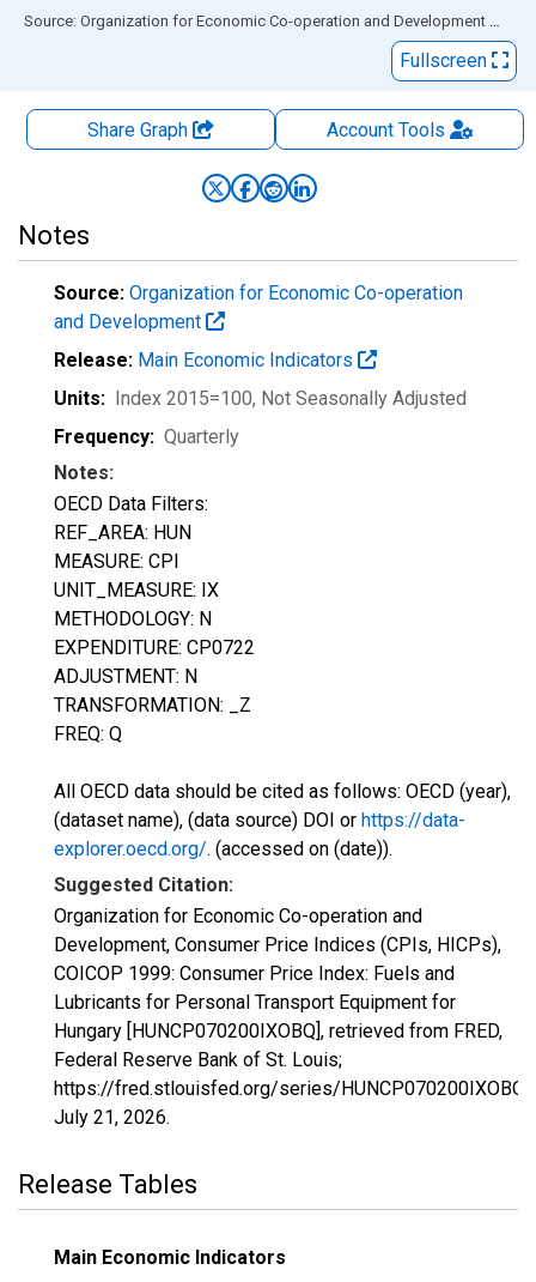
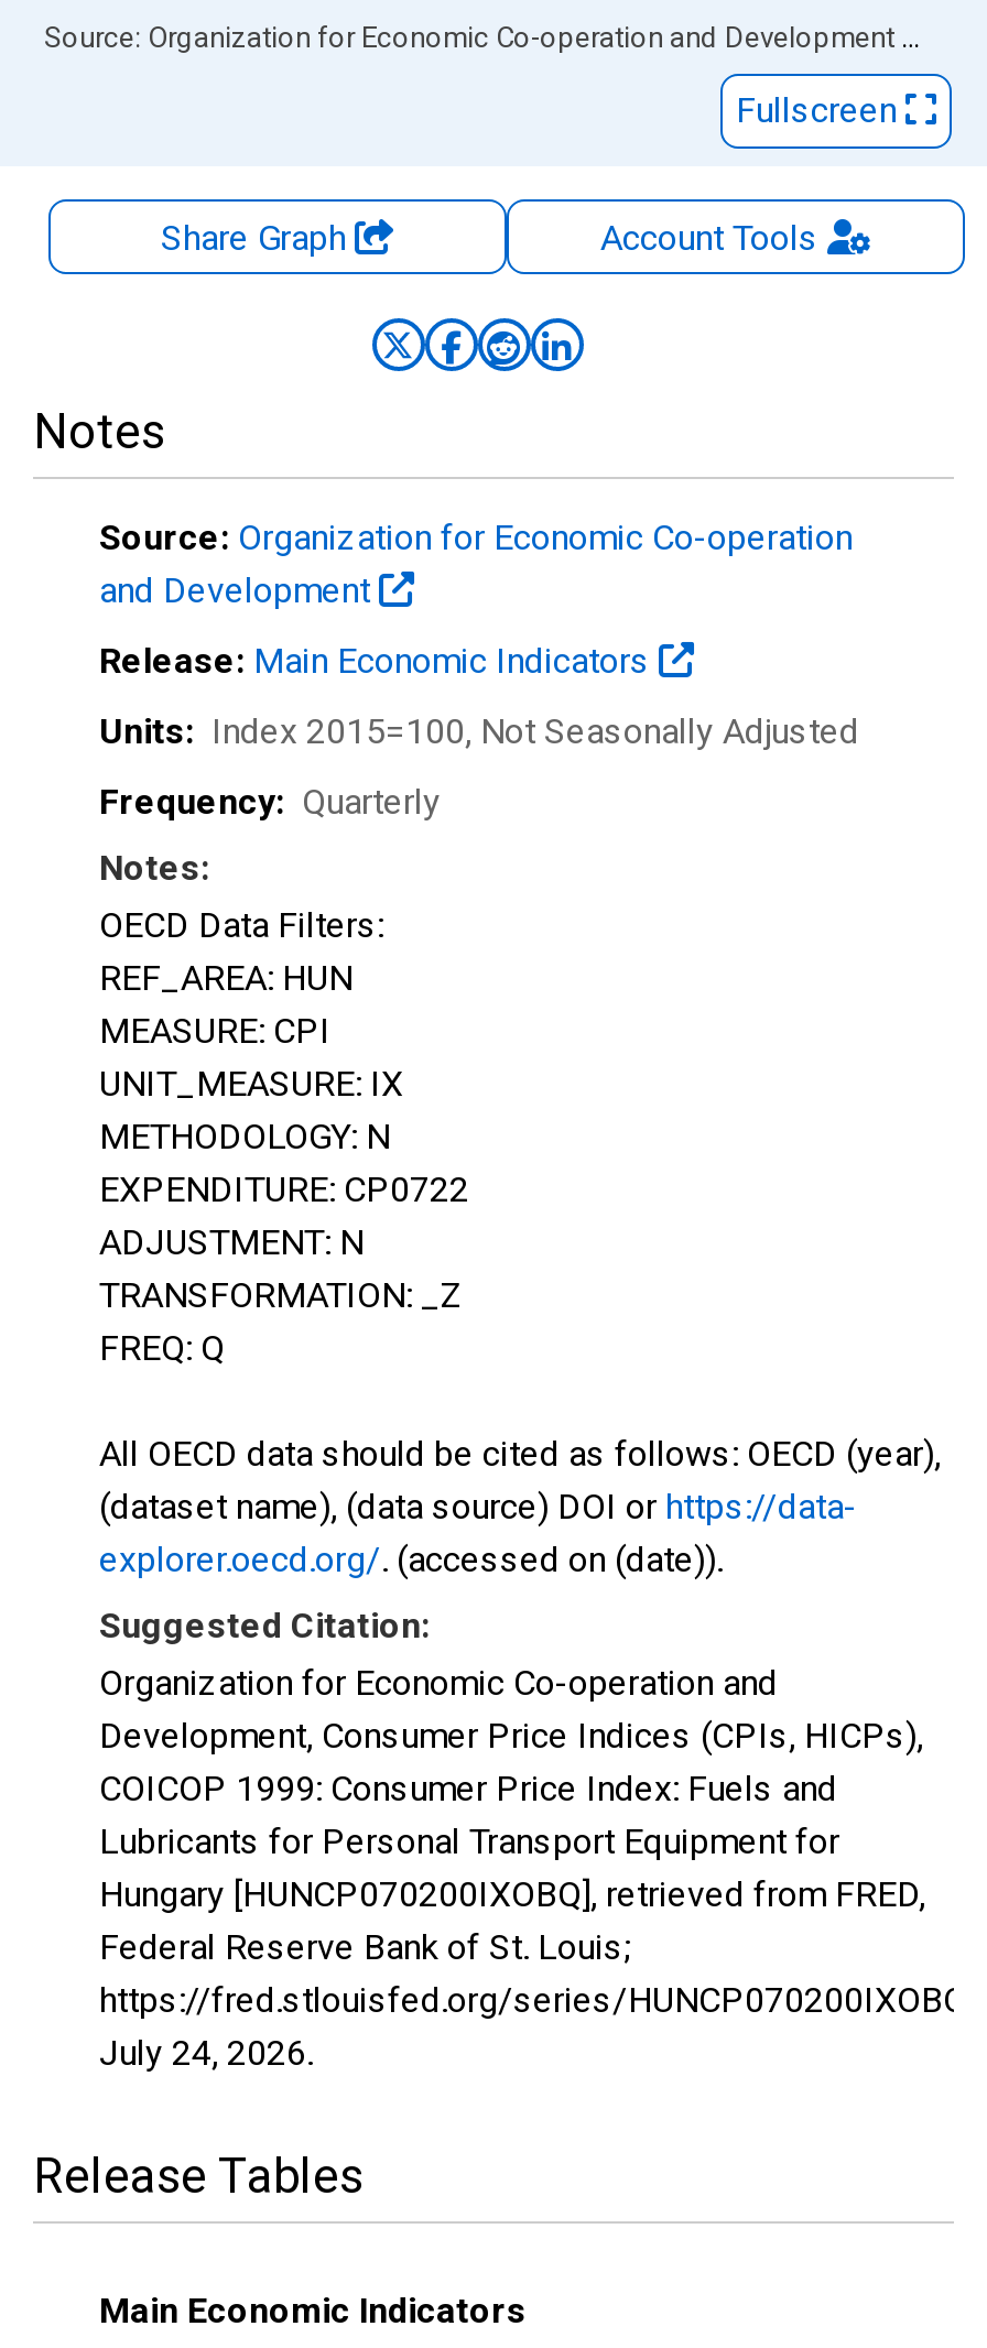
- July 21, 2026.
+ July 24, 2026.
